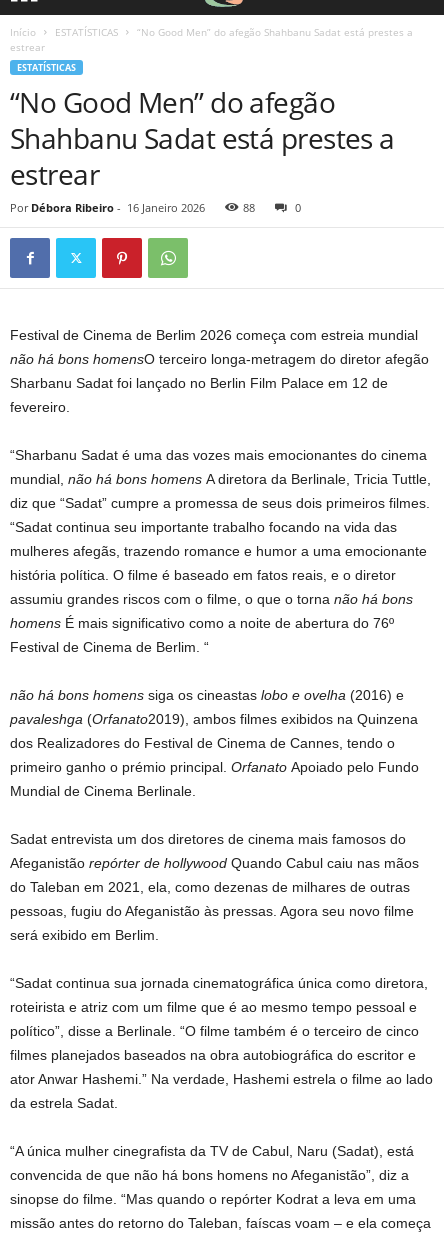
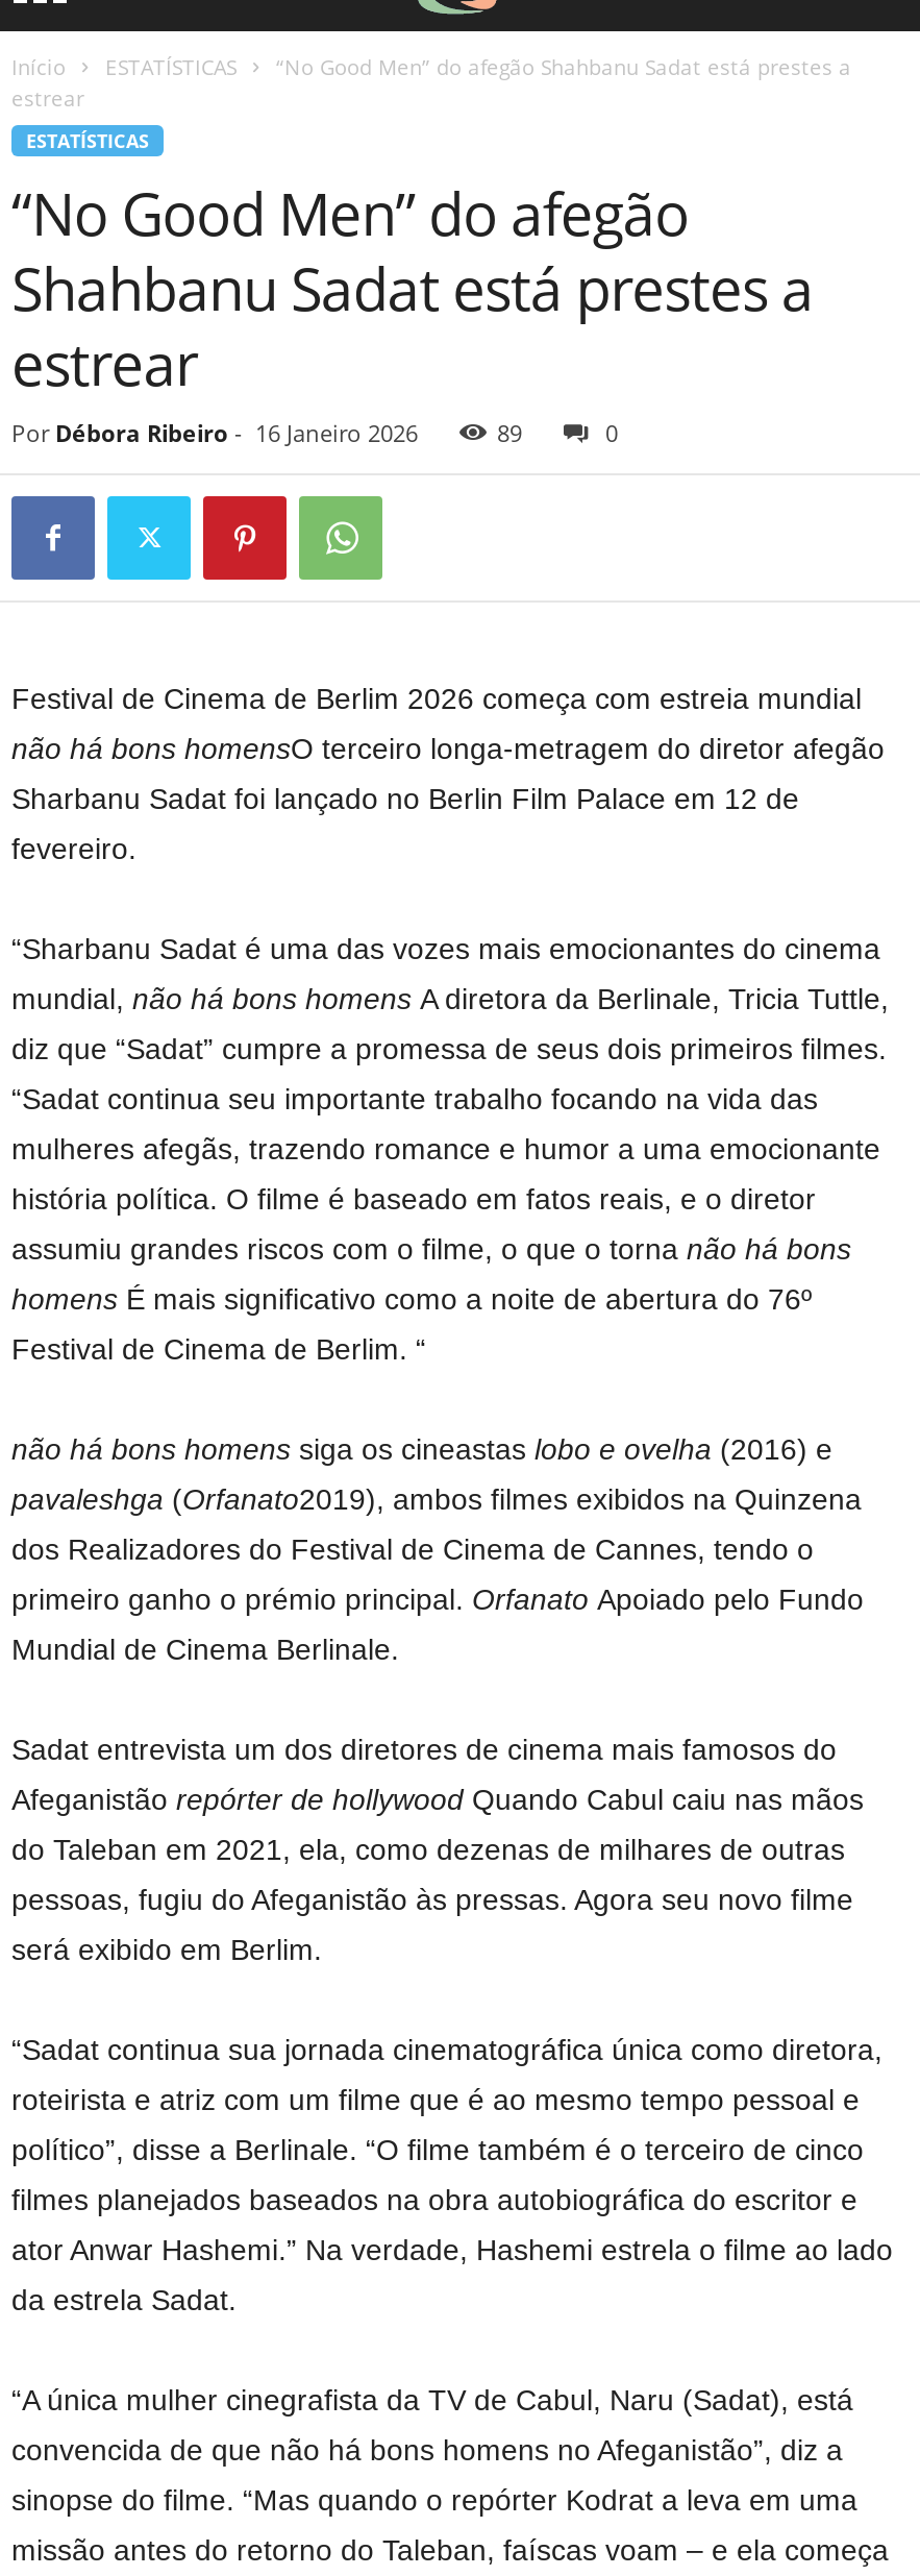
- 88
+ 89
